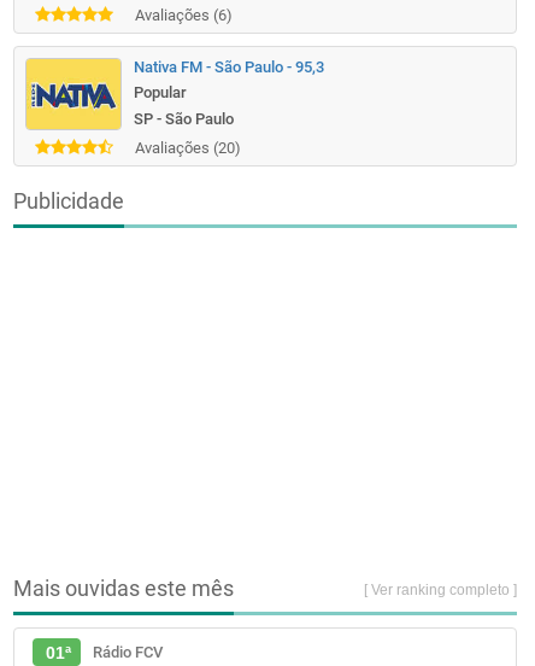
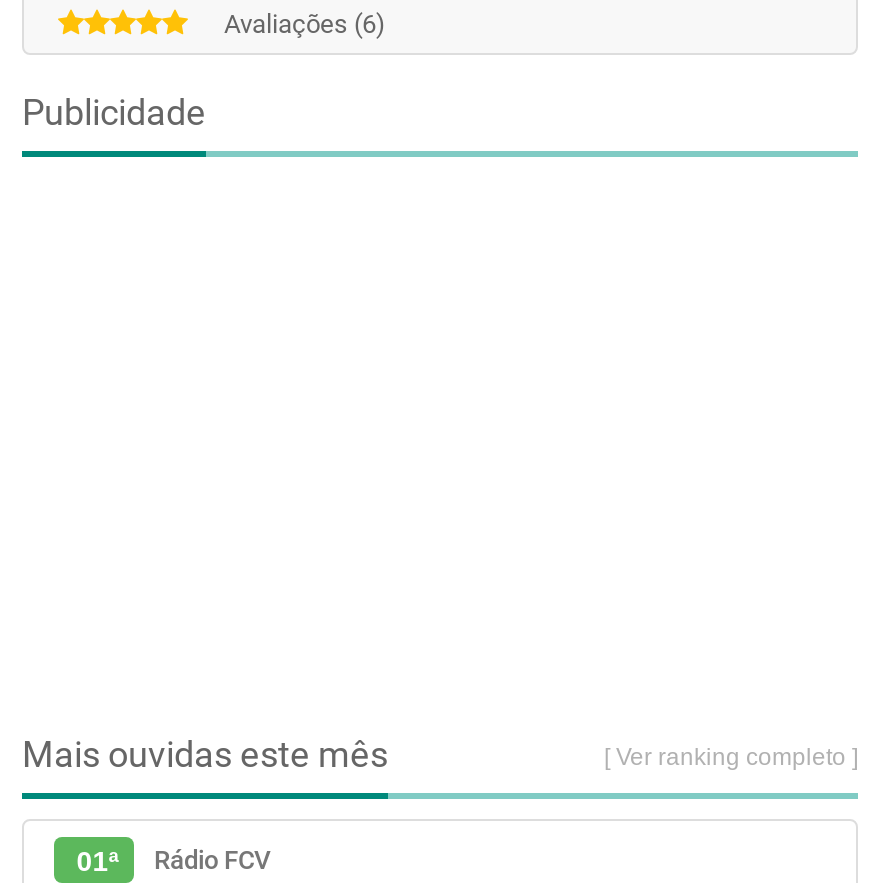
- [image]
- Nativa FM - São Paulo - 95,3
- Popular
- SP - São Paulo
- Avaliações (20)
